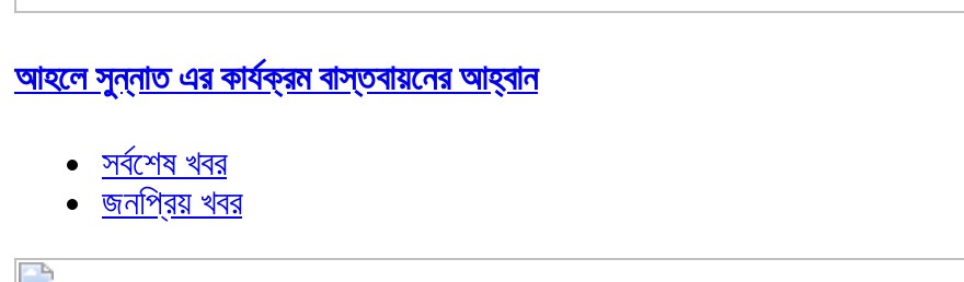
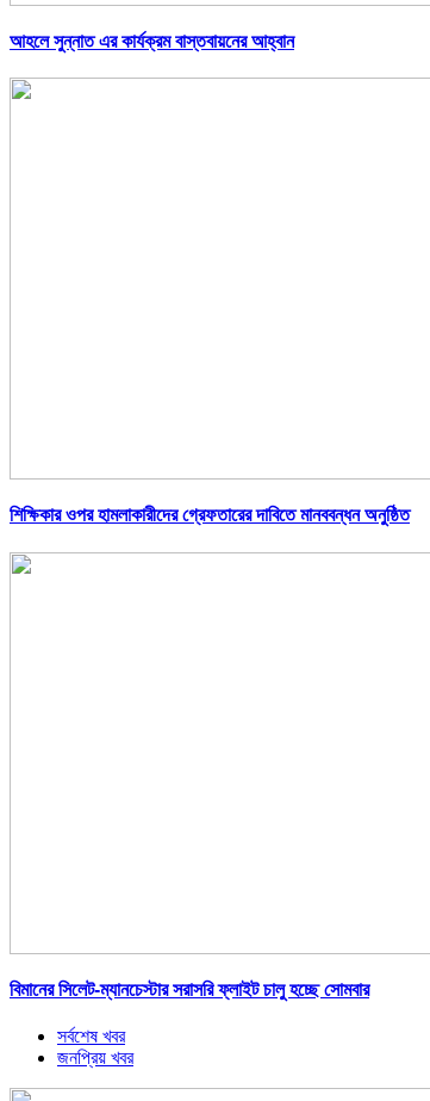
+ শিক্ষিকার ওপর হামলাকারীদের গ্রেফতারের দাবিতে মানববন্ধন অনুষ্ঠিত

+ বিমানের সিলেট-ম্যানচেস্টার সরাসরি ফ্লাইট চালু হচ্ছে সোমবার
